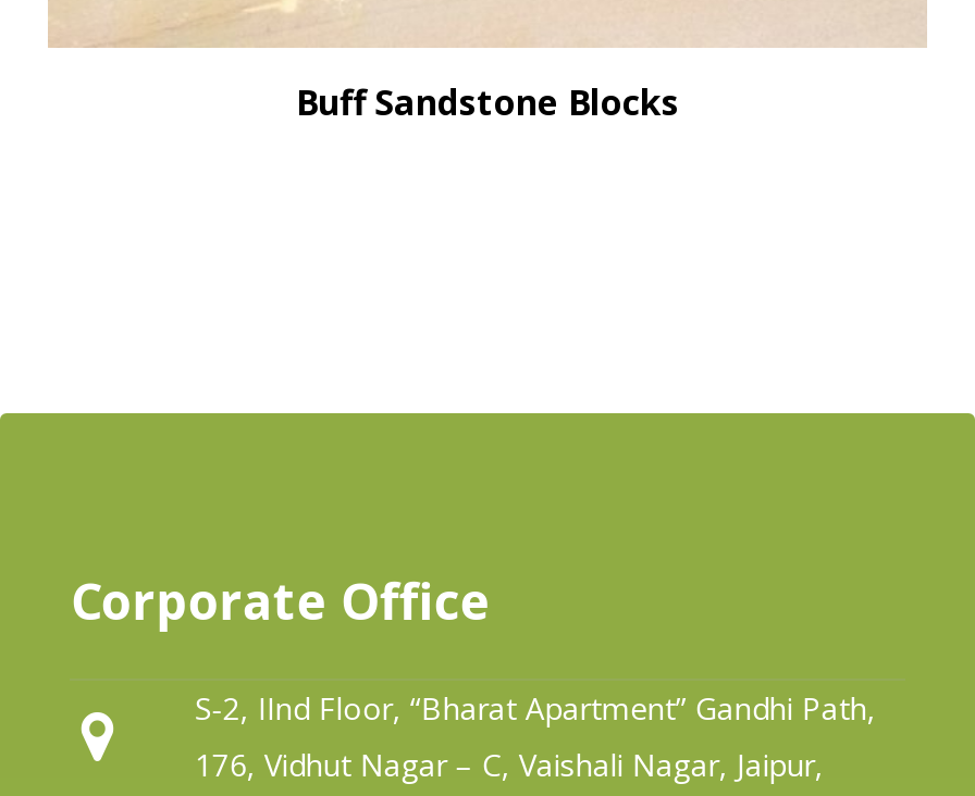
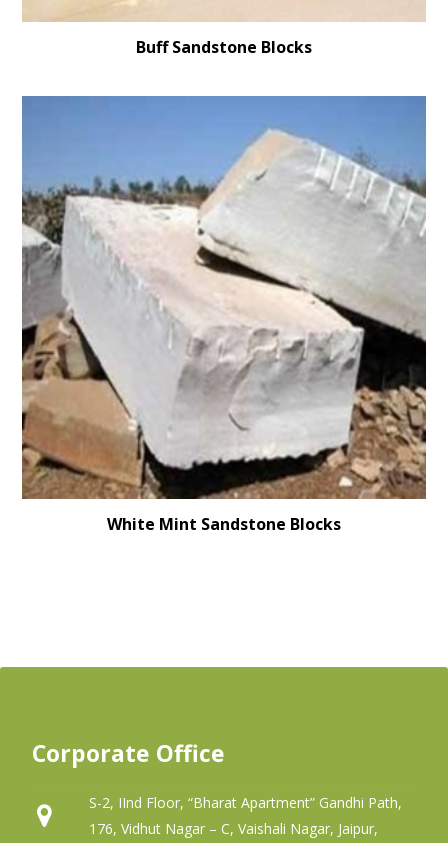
+ [image]
+ White Mint Sandstone Blocks
